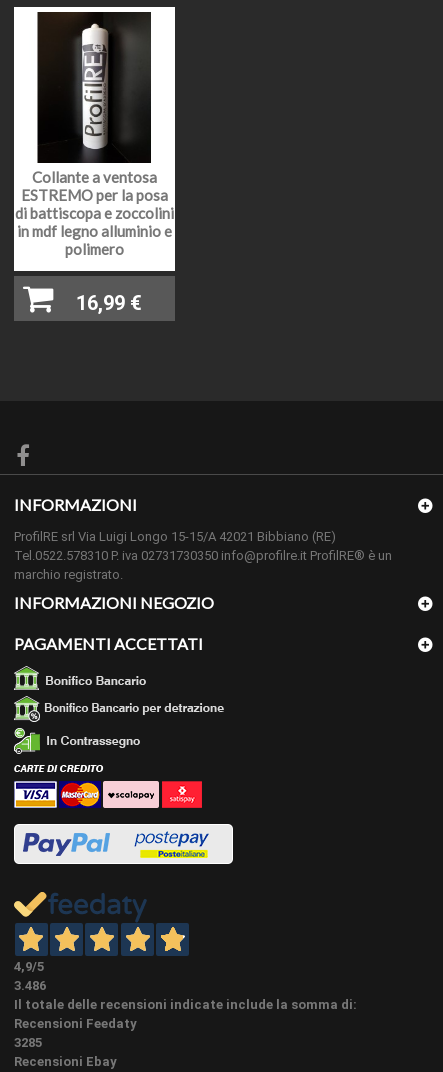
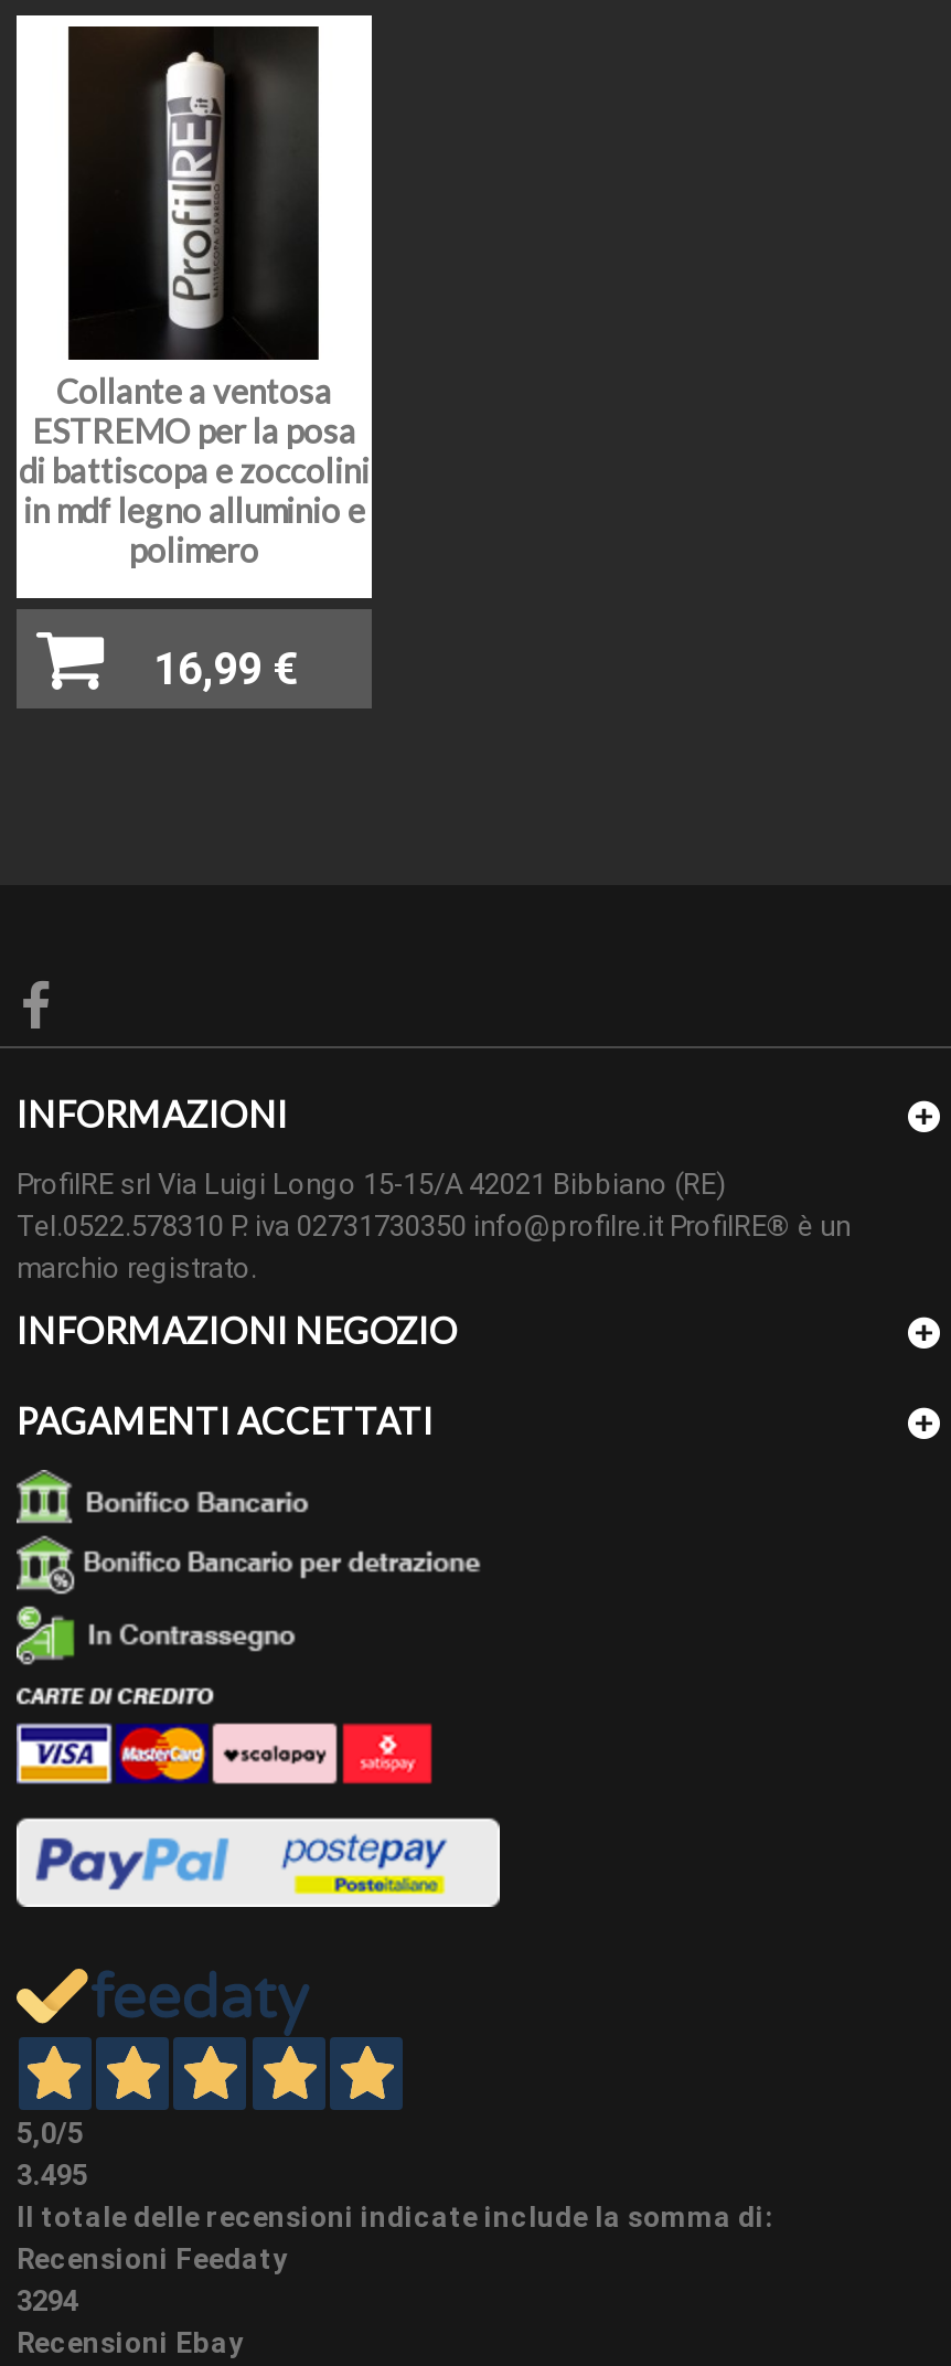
- 4,9/5
+ 5,0/5

- 3.486
+ 3.495

- 3285
+ 3294
